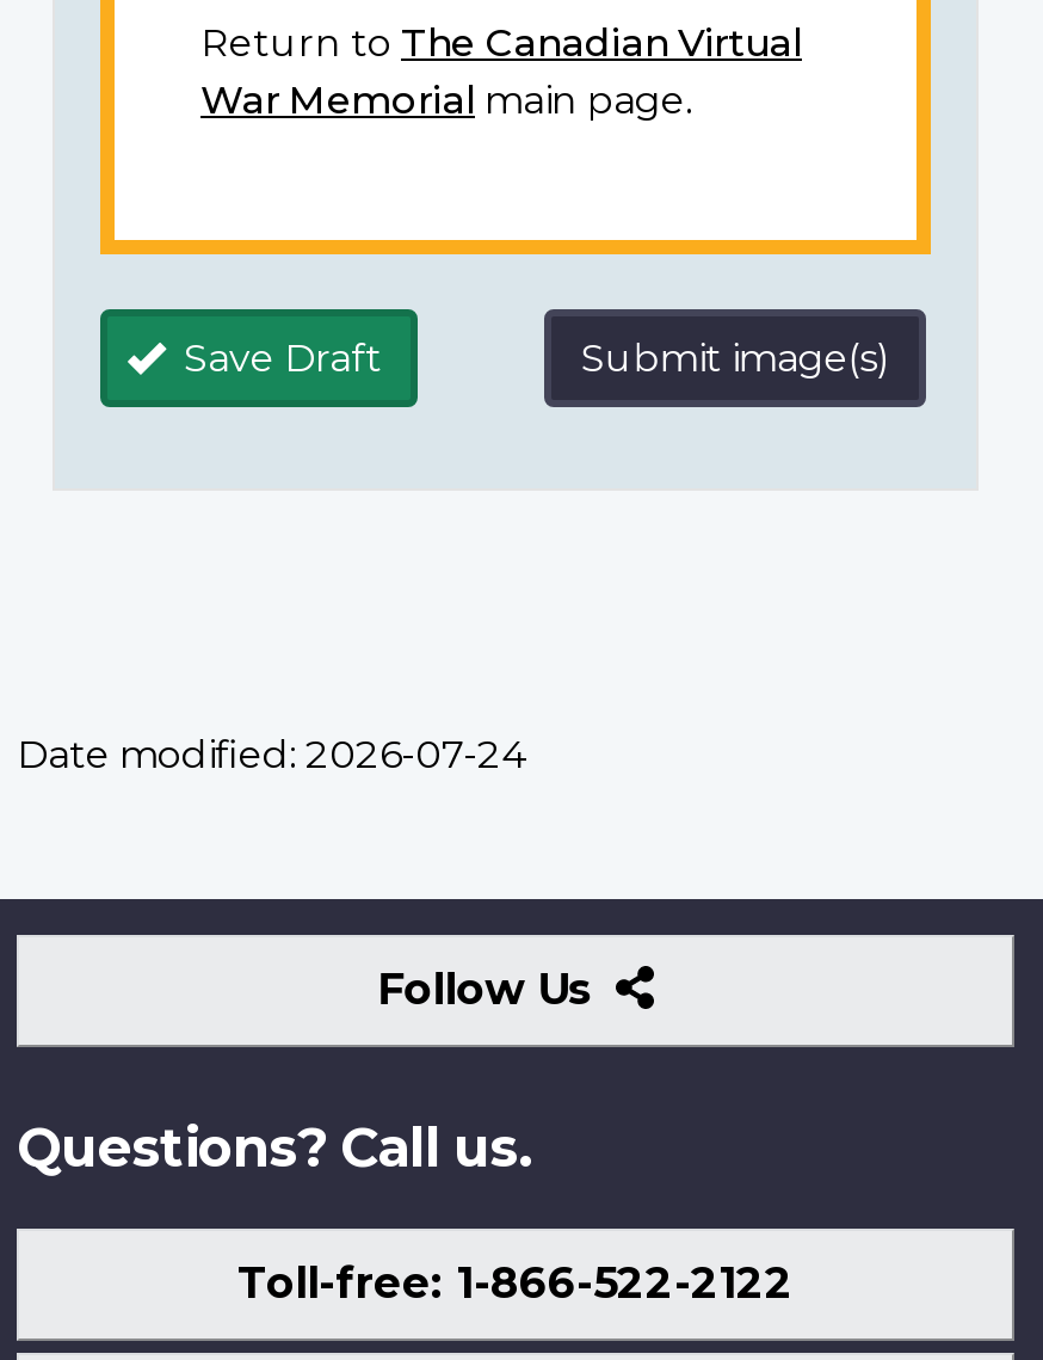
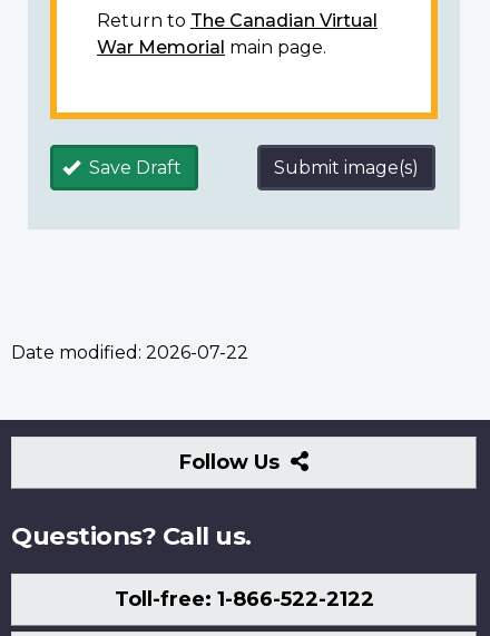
- Date modified: 2026-07-24
+ Date modified: 2026-07-22
